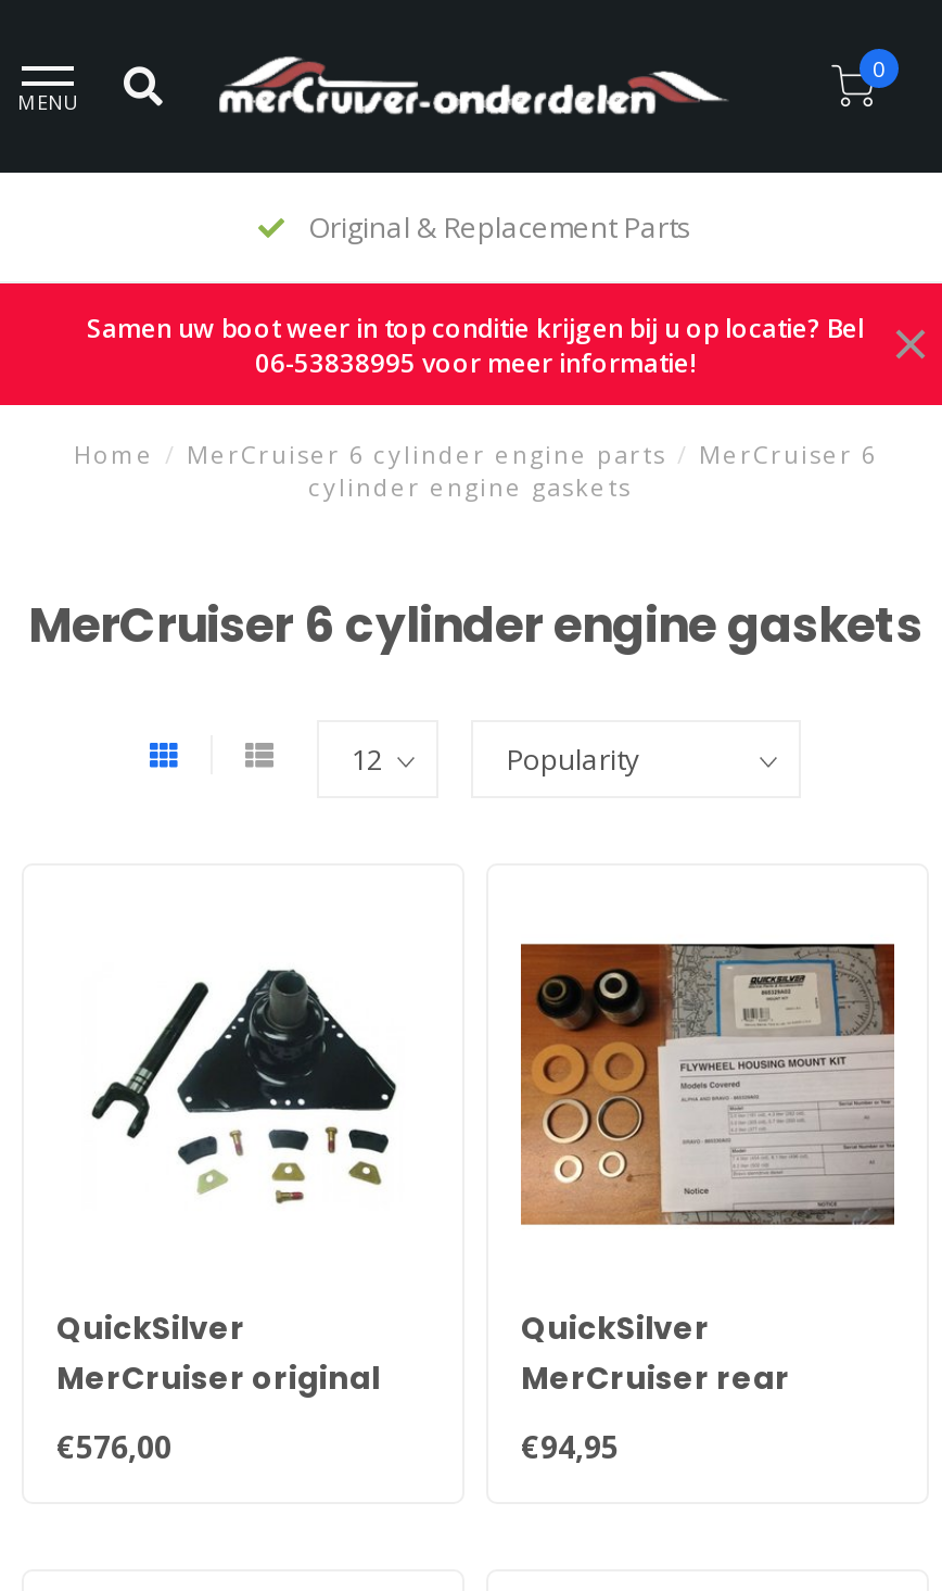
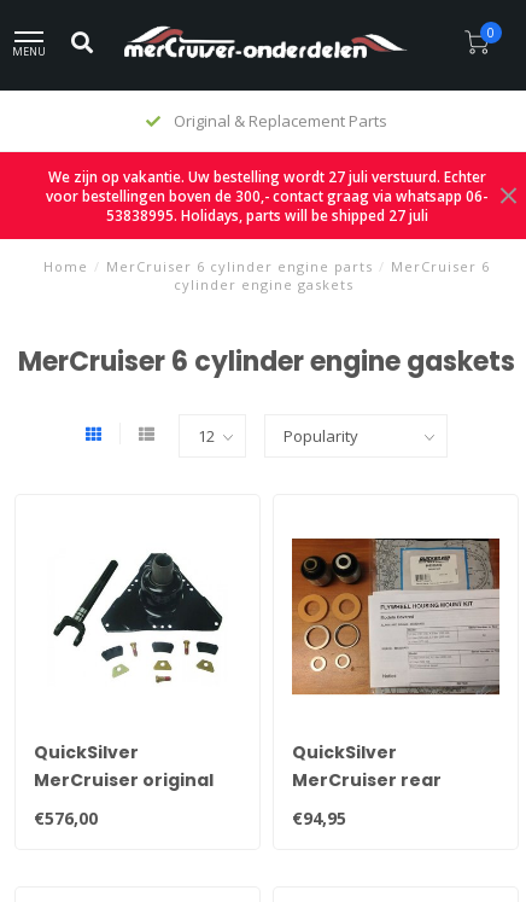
- Samen uw boot weer in top conditie krijgen bij u op locatie? Bel
- 06-53838995 voor meer informatie!
+ We zijn op vakantie. Uw bestelling wordt 27 juli verstuurd. Echter
+ voor bestellingen boven de 300,- contact graag via whatsapp 06-
+ 53838995. Holidays, parts will be shipped 27 juli
